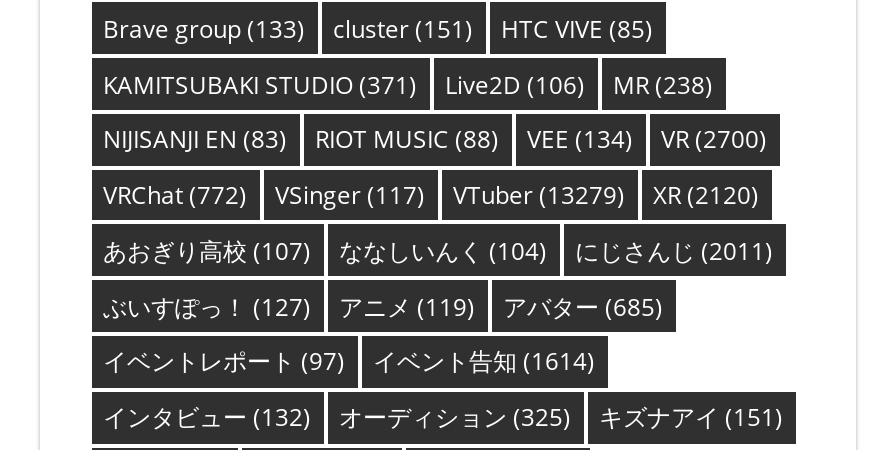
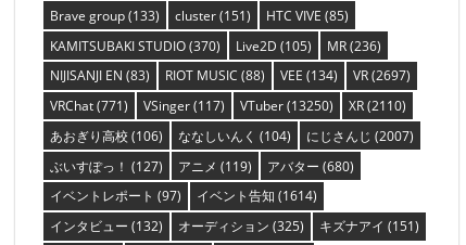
- KAMITSUBAKI STUDIO (371)
+ KAMITSUBAKI STUDIO (370)

- Live2D (106)
+ Live2D (105)

- MR (238)
+ MR (236)

- NIJISANJI EN (83) RIOT MUSIC (88) VEE (134) VR (2700)
+ NIJISANJI EN (83) RIOT MUSIC (88) VEE (134) VR (2697)

- VRChat (772)
+ VRChat (771)

- VTuber (13279)
+ VTuber (13250)

- XR (2120)
+ XR (2110)

- あおぎり高校(107)
+ あおぎり高校(106)

- にじさんじ(2011)
+ にじさんじ(2007)

- ぶいすぽっ！(127) アニメ(119) アバター(685)
+ ぶいすぽっ！(127) アニメ(119) アバター(680)
